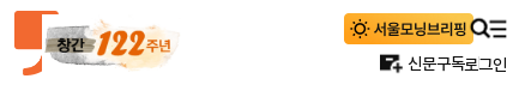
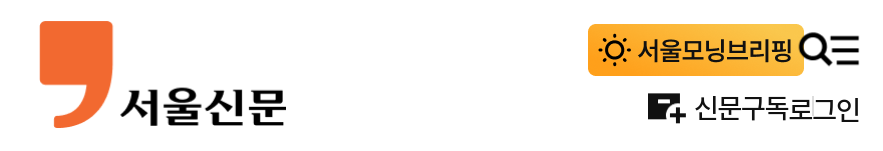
- [image]
+ [image]
